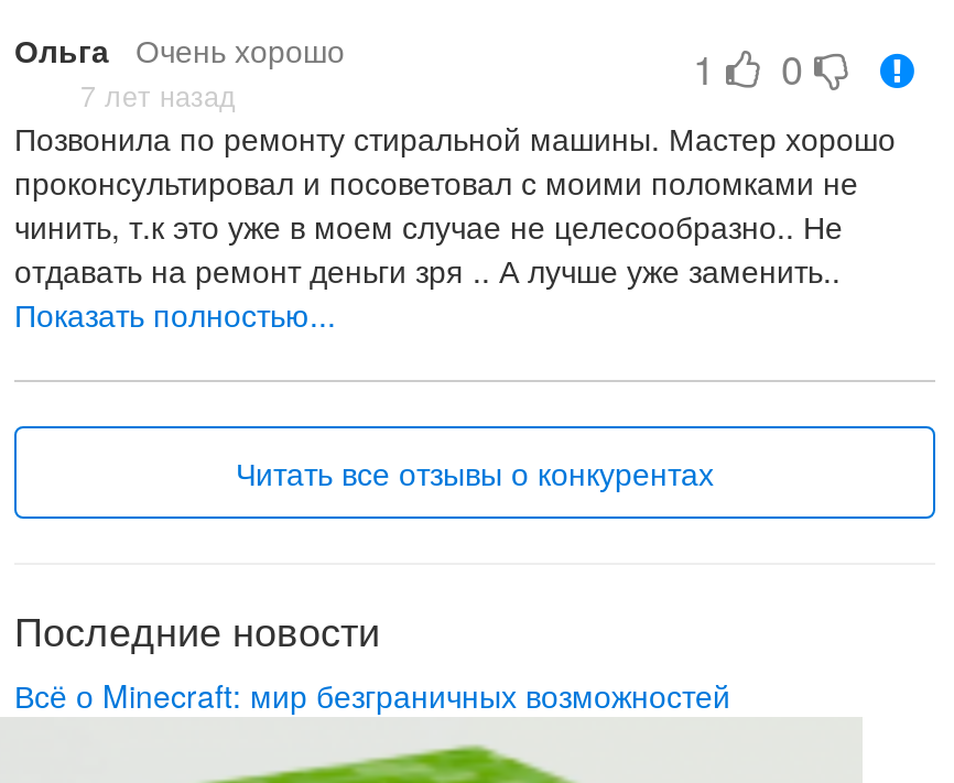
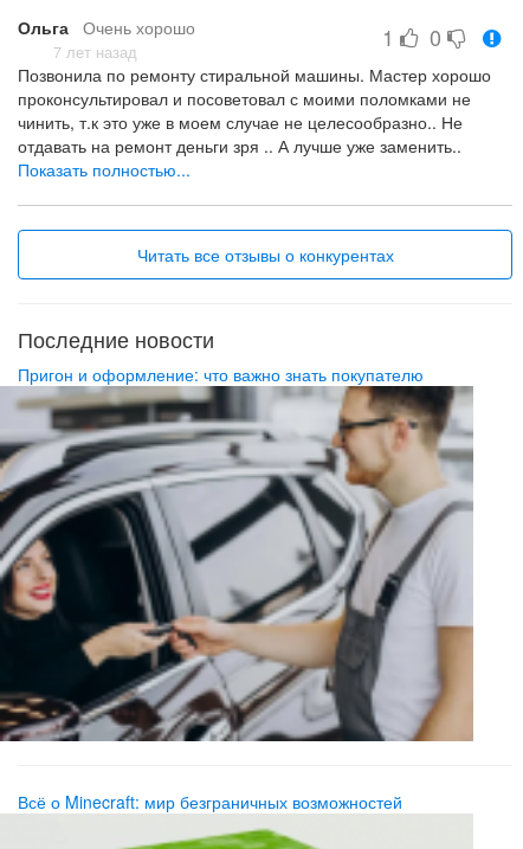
+ [image]
+ Пригон и оформление: что важно знать покупателю
